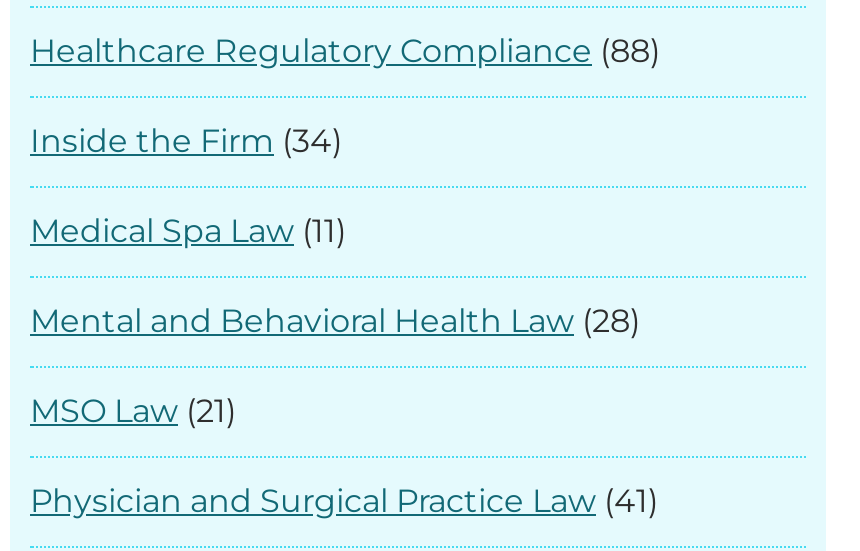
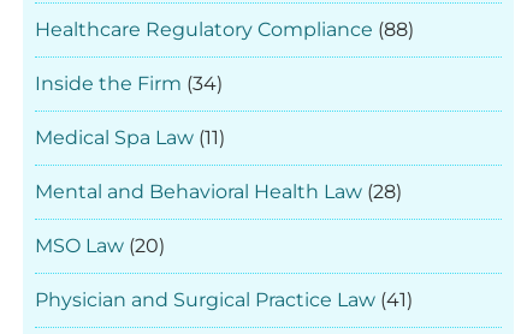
- MSO Law (21)
+ MSO Law (20)
